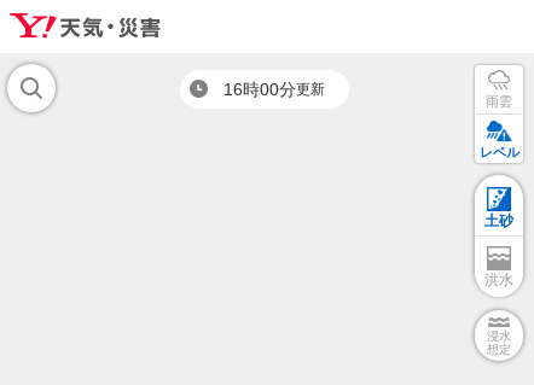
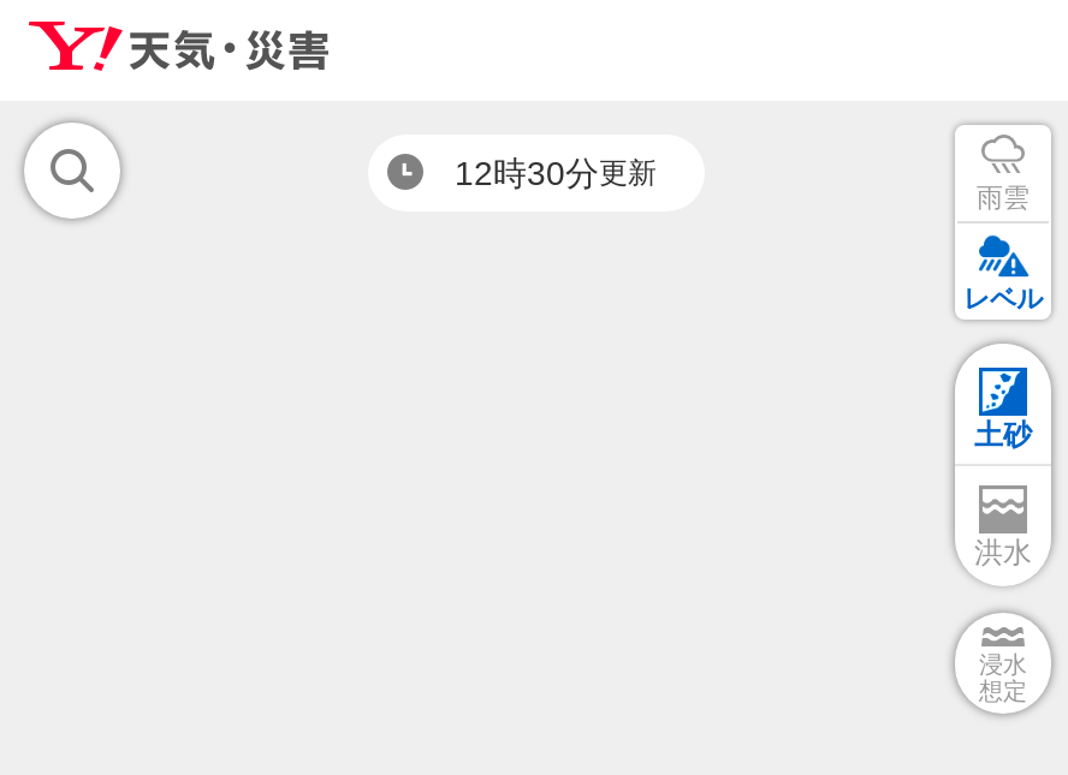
- 16時00分更新
+ 12時30分更新
